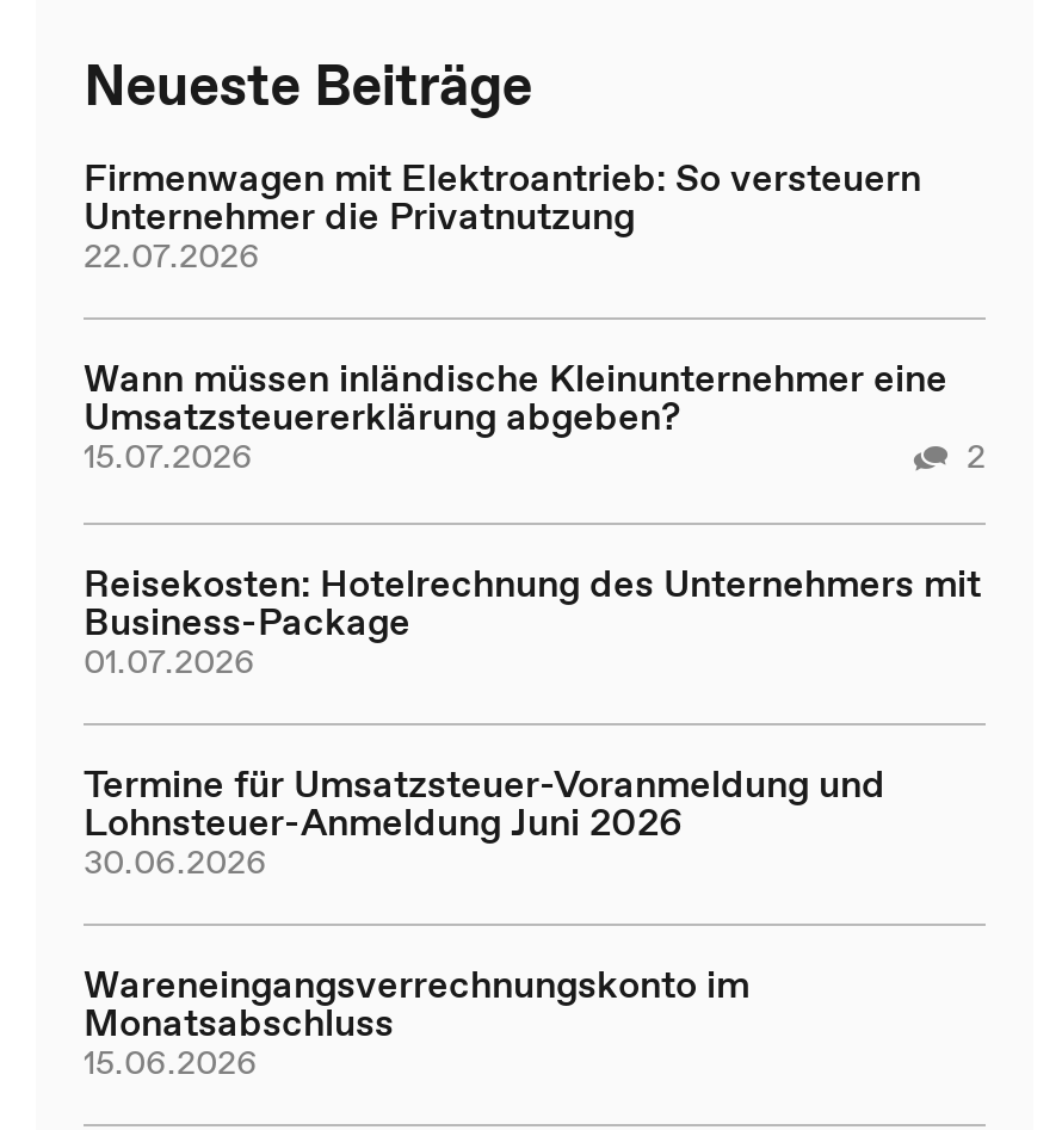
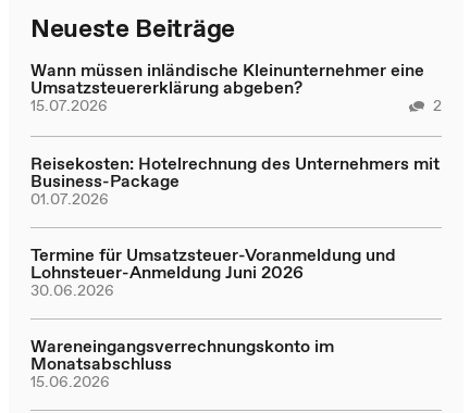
- Firmenwagen mit Elektroantrieb: So versteuern
- Unternehmer die Privatnutzung
- 22.07.2026
